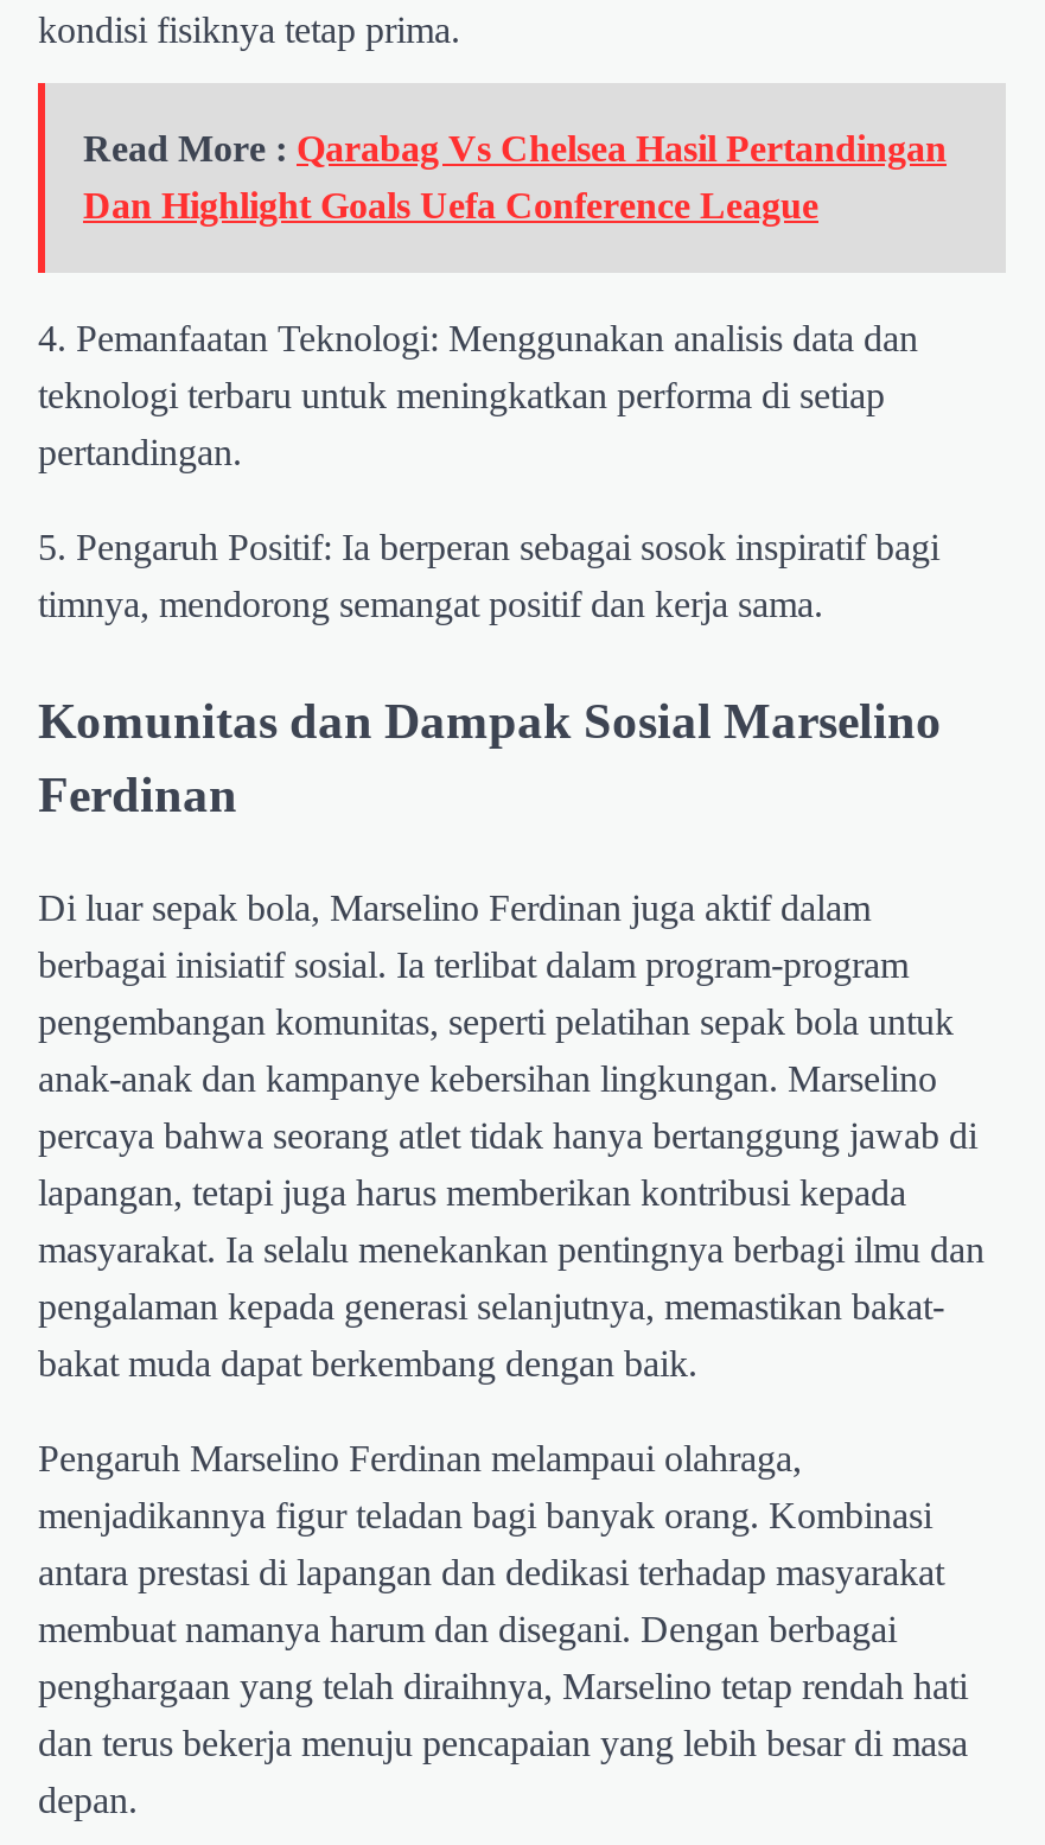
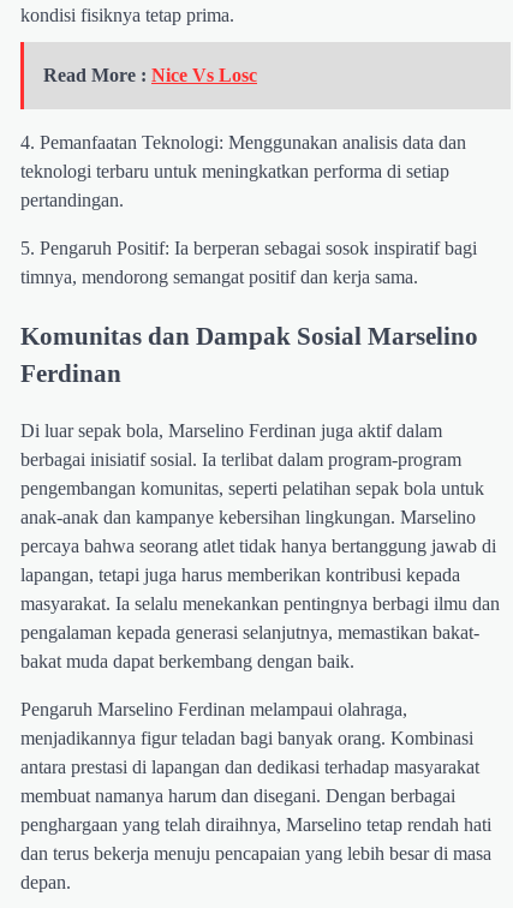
- Read More : Qarabag Vs Chelsea Hasil Pertandingan
- Dan Highlight Goals Uefa Conference League
+ Read More : Nice Vs Losc
